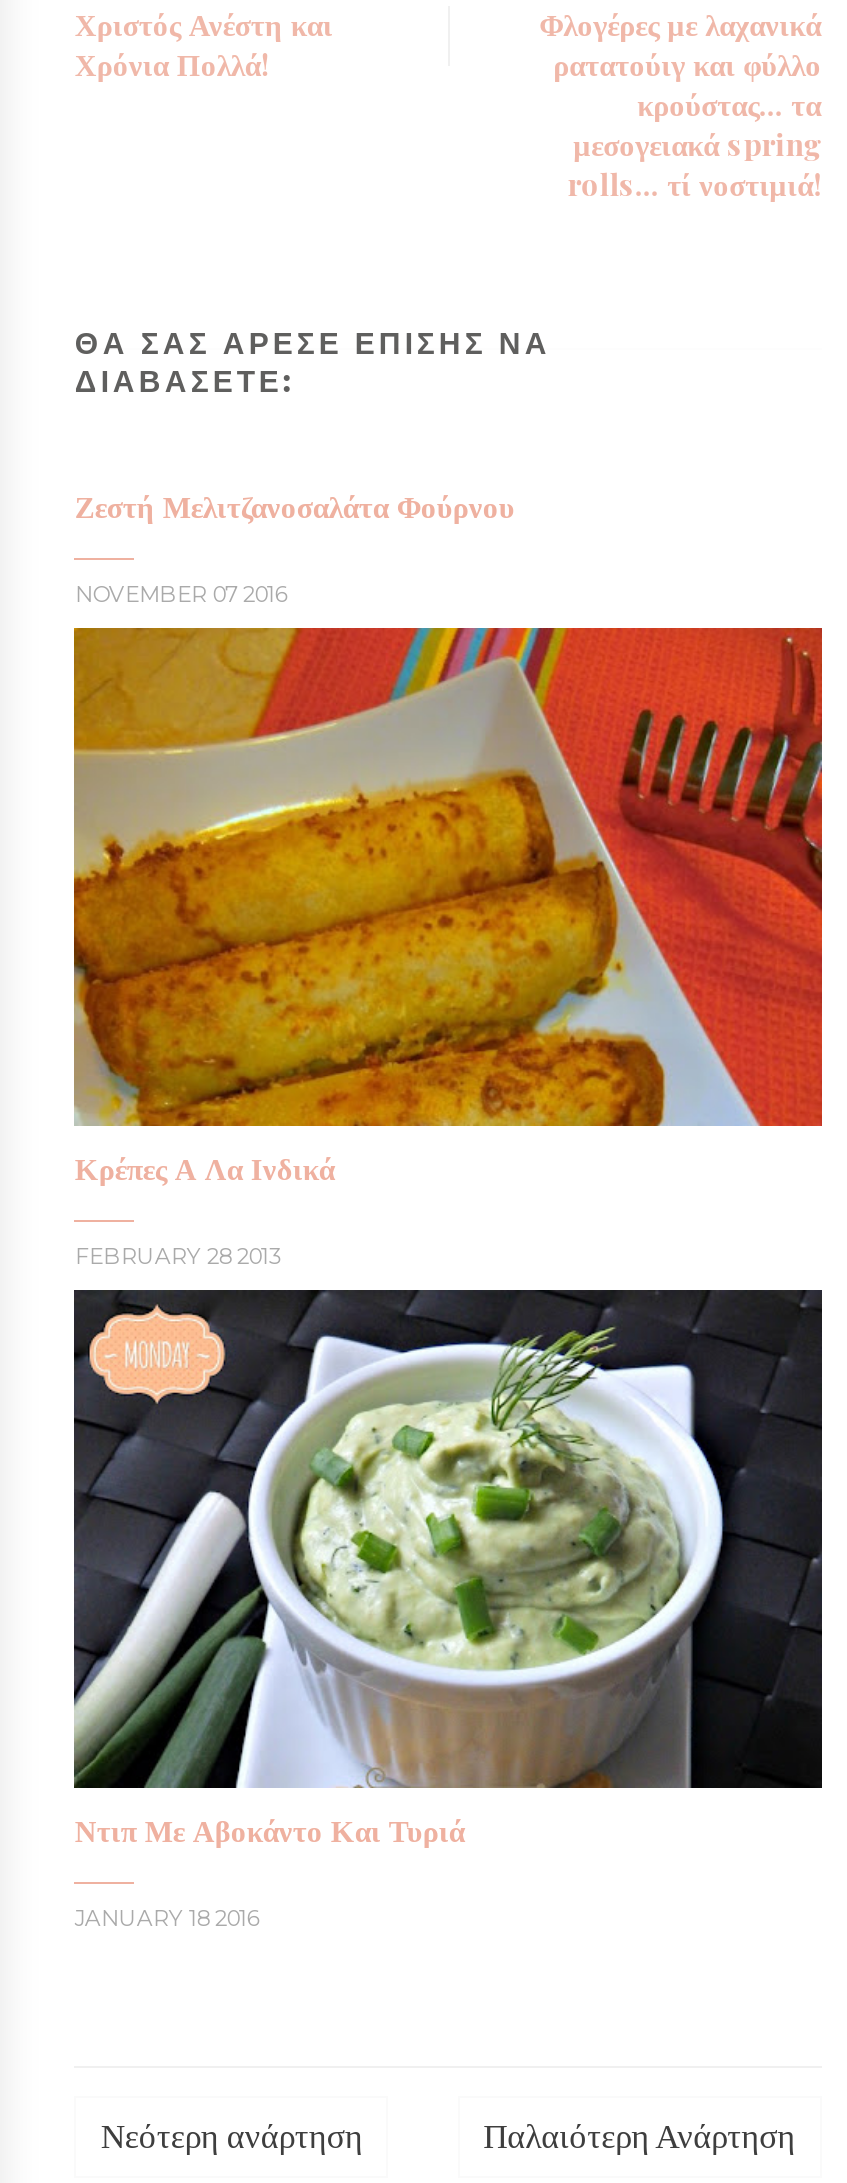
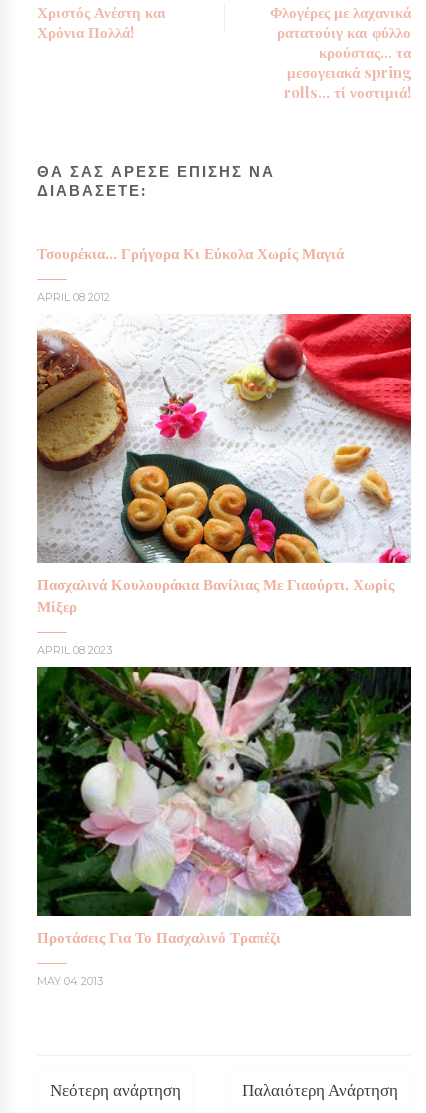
- Ζεστή Μελιτζανοσαλάτα Φούρνου
+ Τσουρέκια... Γρήγορα Κι Εύκολα Χωρίς Μαγιά

- NOVEMBER 07 2016
+ APRIL 08 2012

- [image]
- Κρέπες Α Λα Ινδικά
+ [image]
+ Πασχαλινά Κουλουράκια Βανίλιας Με Γιαούρτι, Χωρίς
+ Μίξερ

- FEBRUARY 28 2013
+ APRIL 08 2023

- [image]
- Ντιπ Με Αβοκάντο Και Τυριά
+ [image]
+ Προτάσεις Για Το Πασχαλινό Τραπέζι

- JANUARY 18 2016
+ MAY 04 2013
